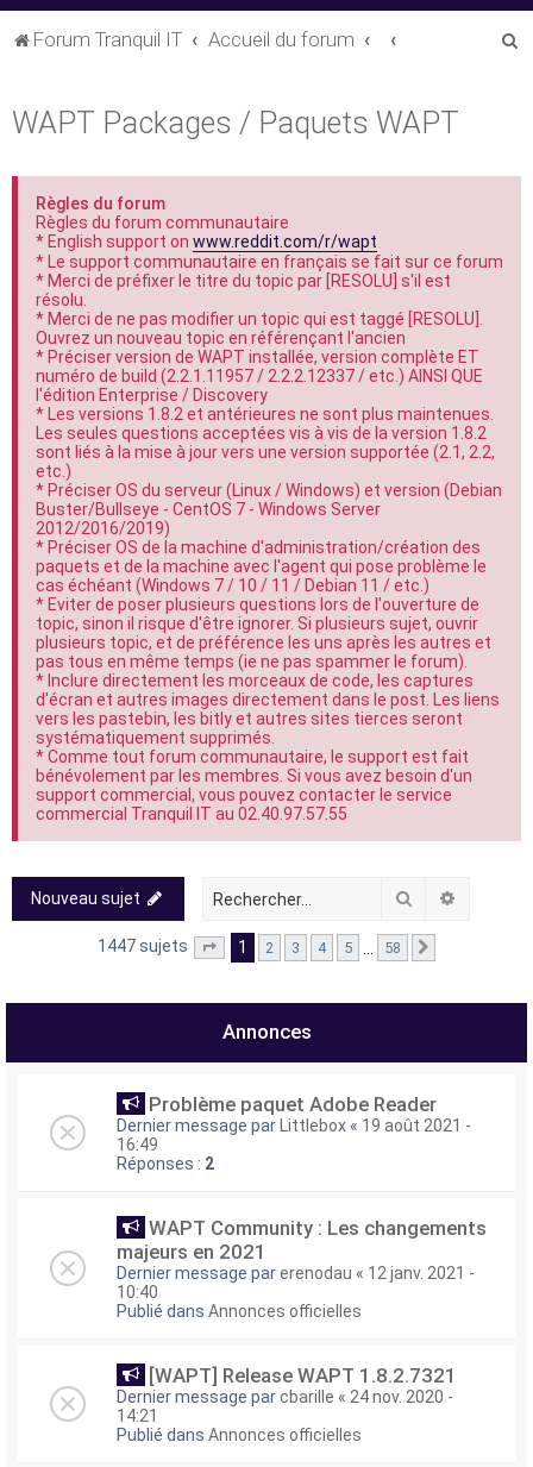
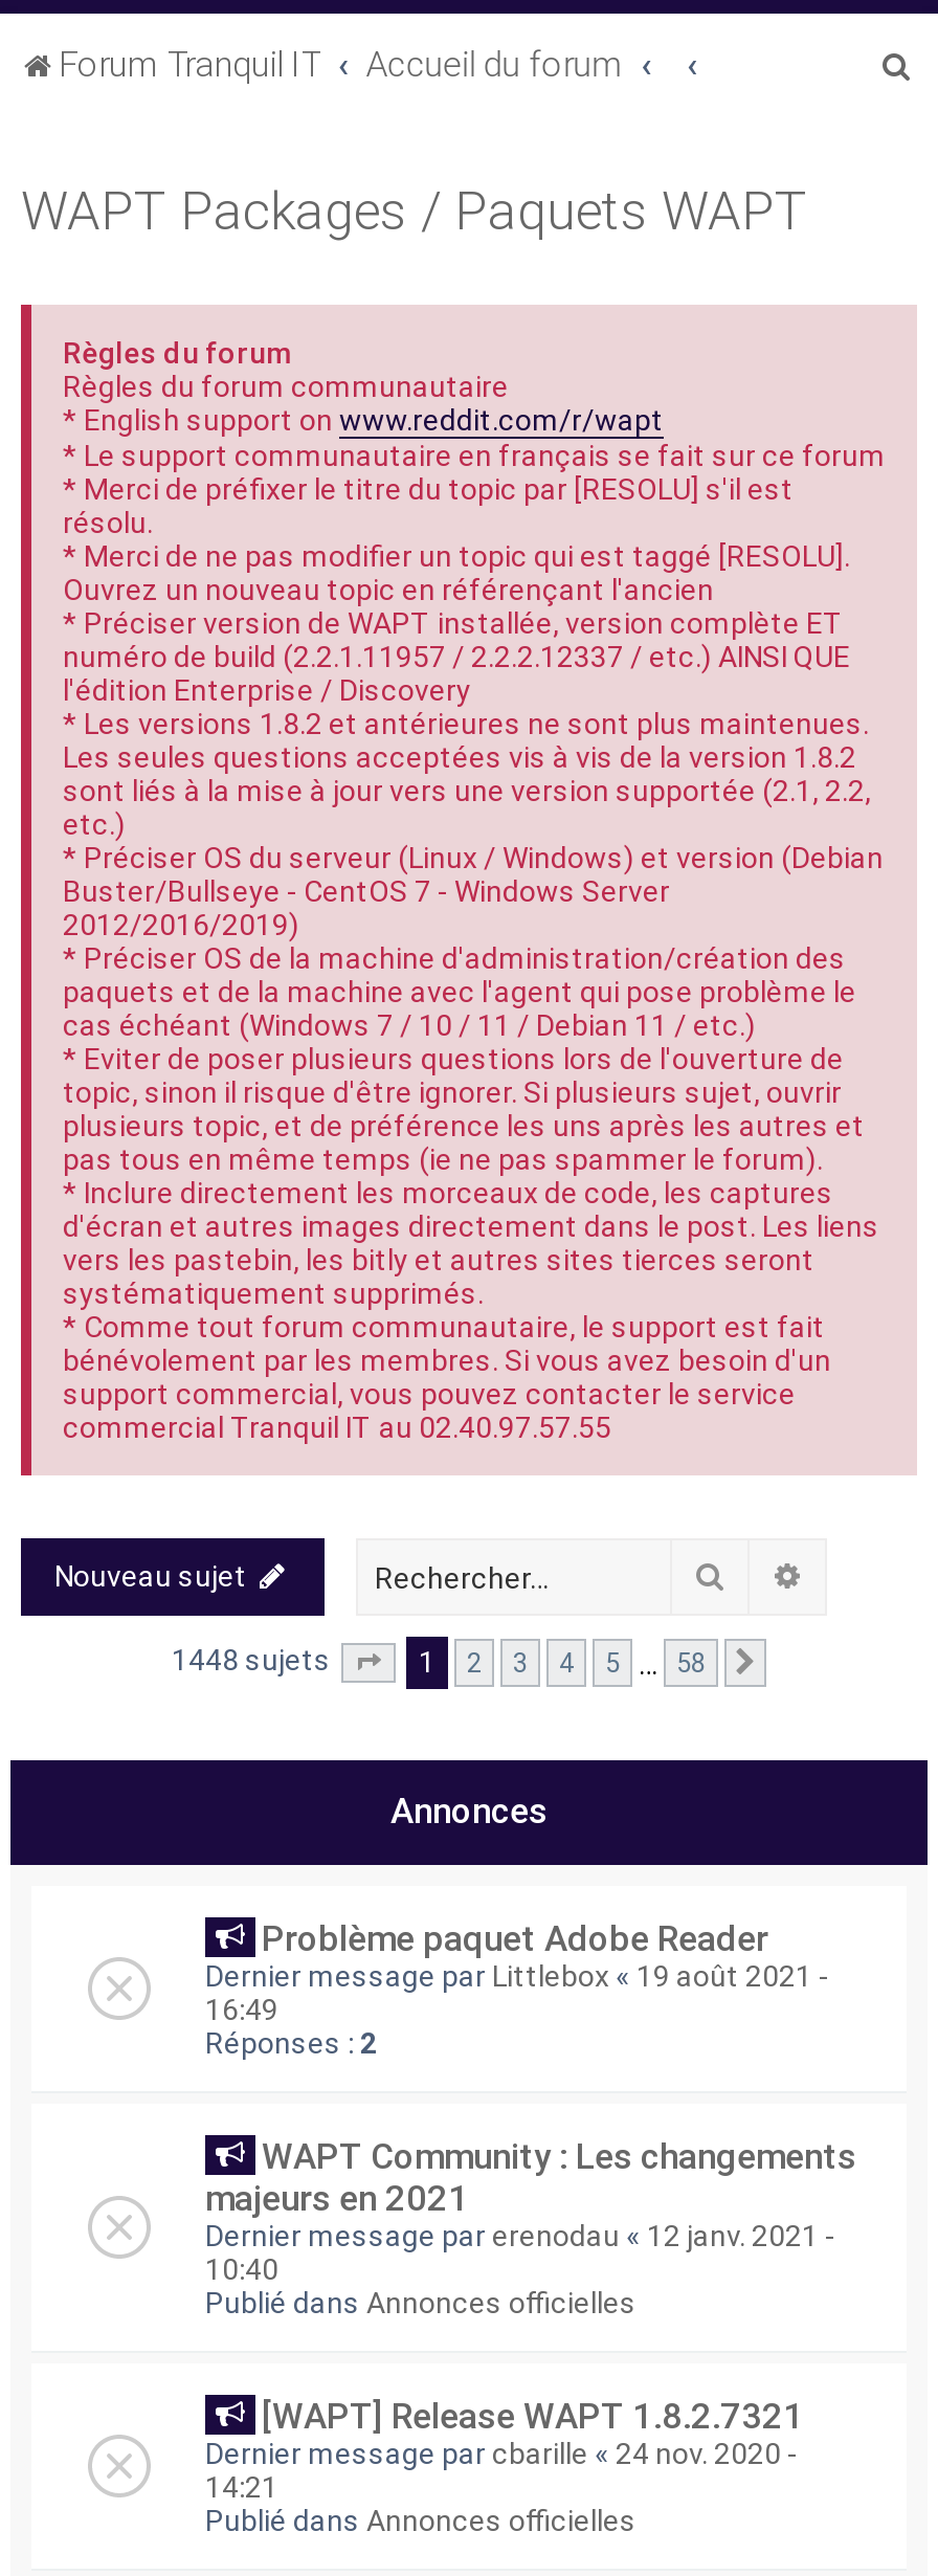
- 1447 sujets
+ 1448 sujets
